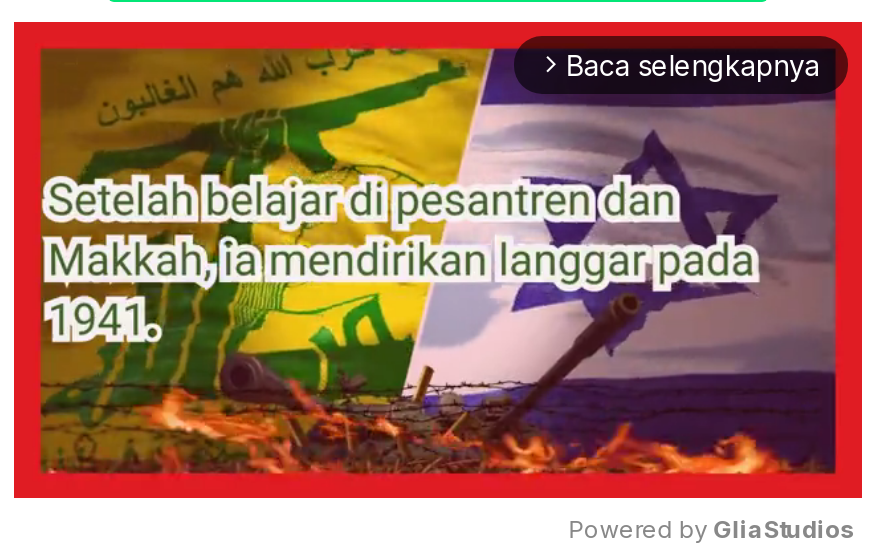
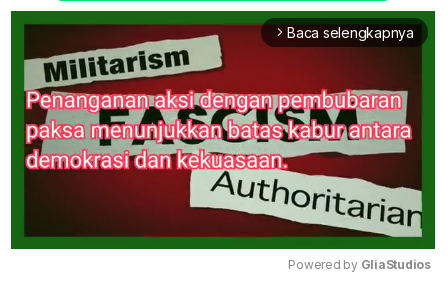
- [image]
+ [image]
